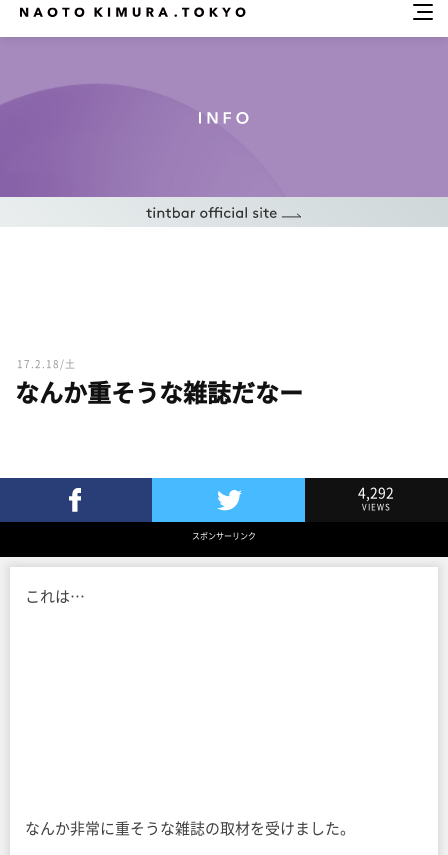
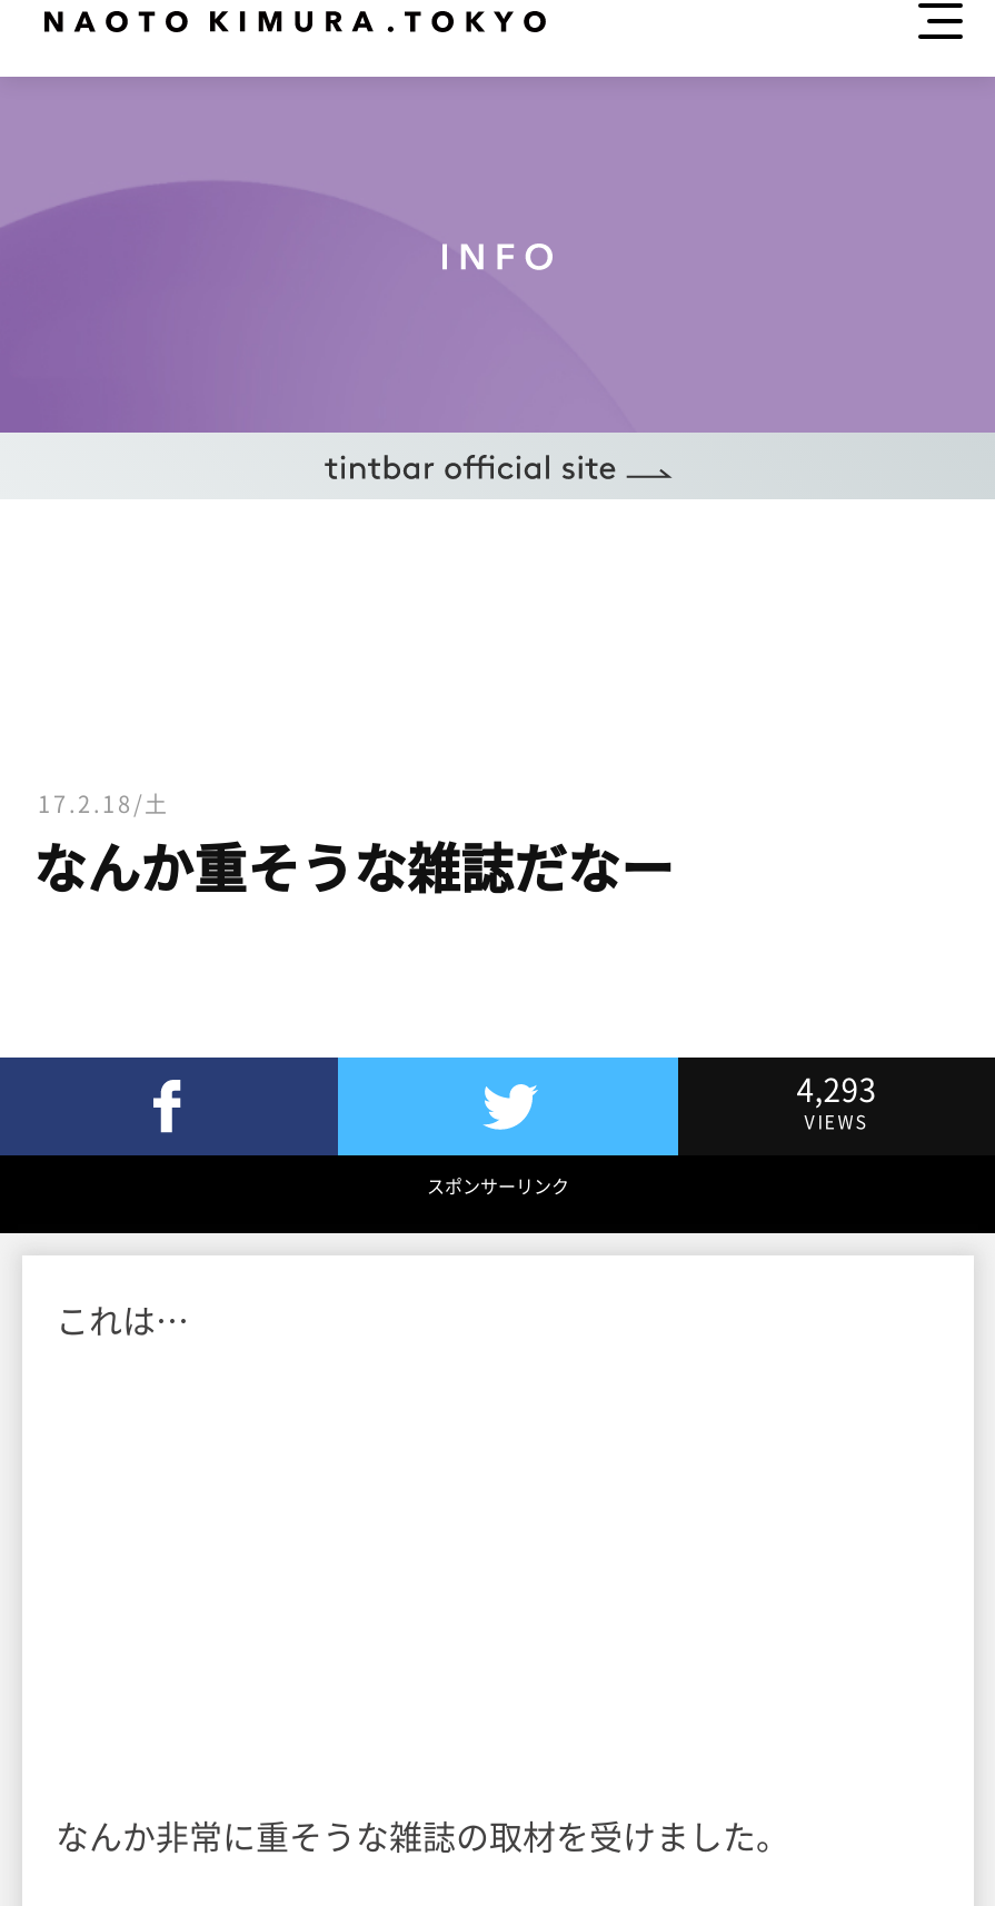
- 4,292
+ 4,293
